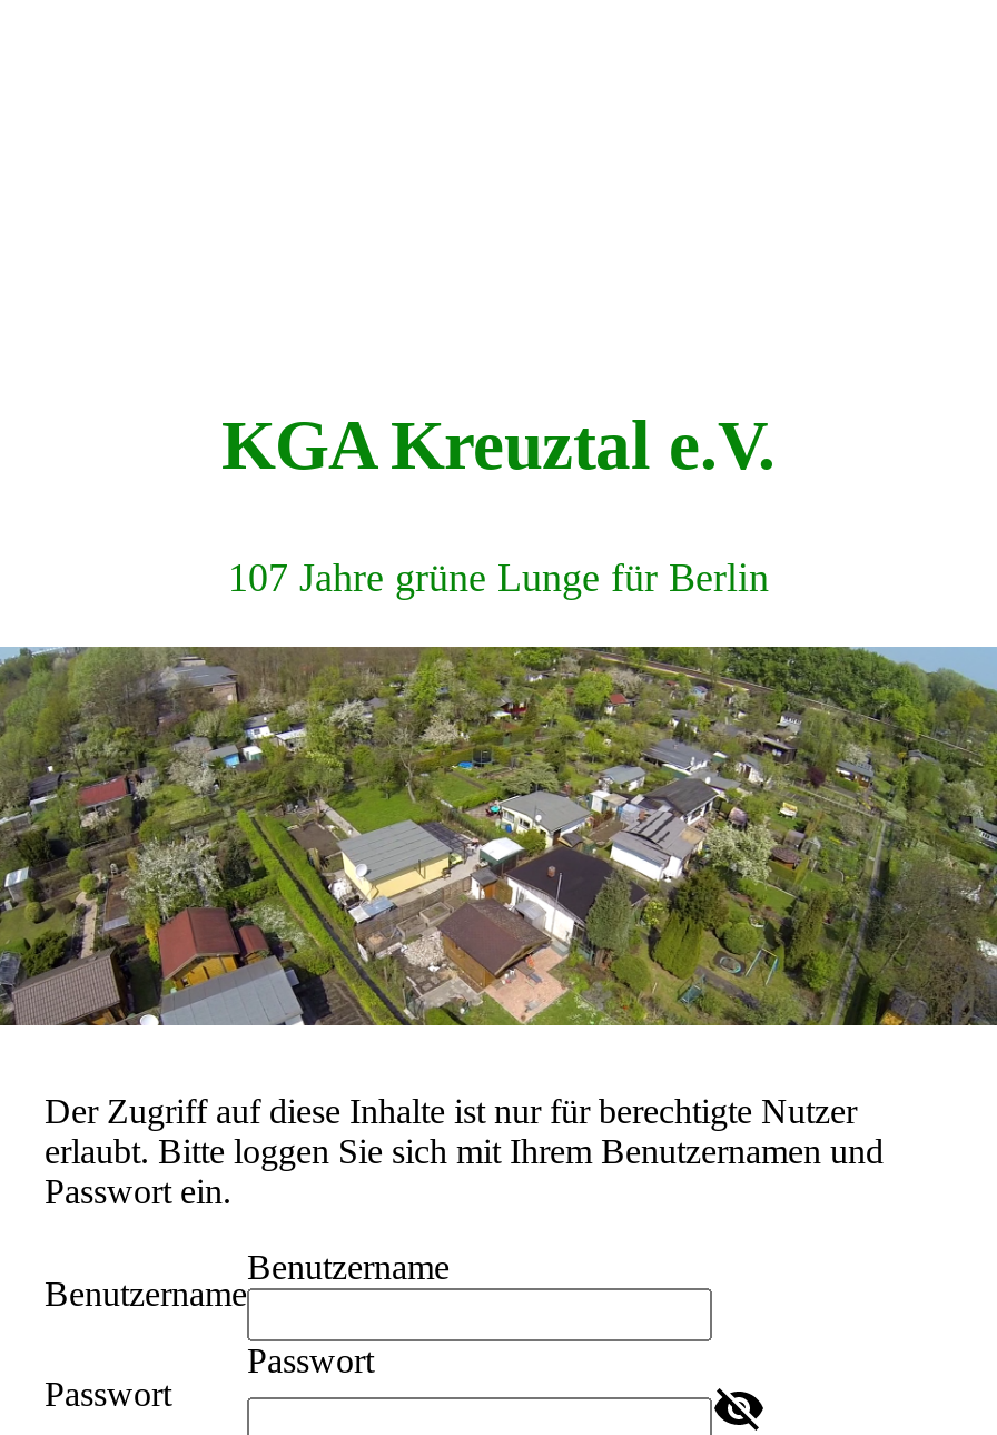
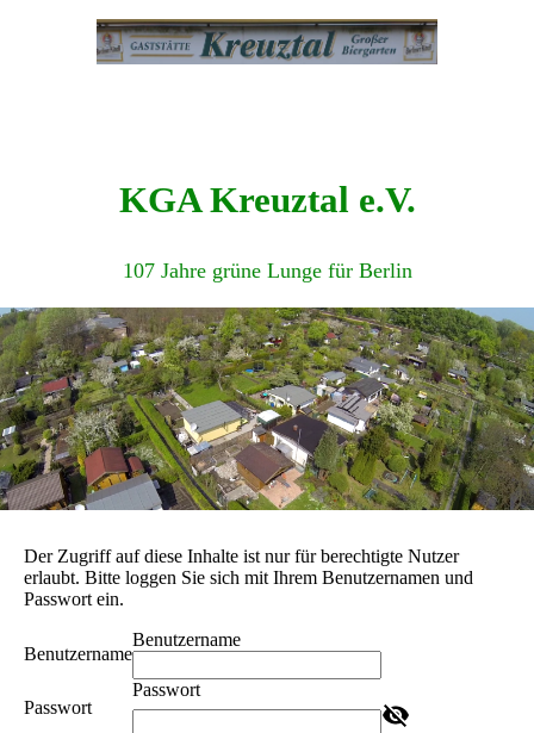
+ [image]
